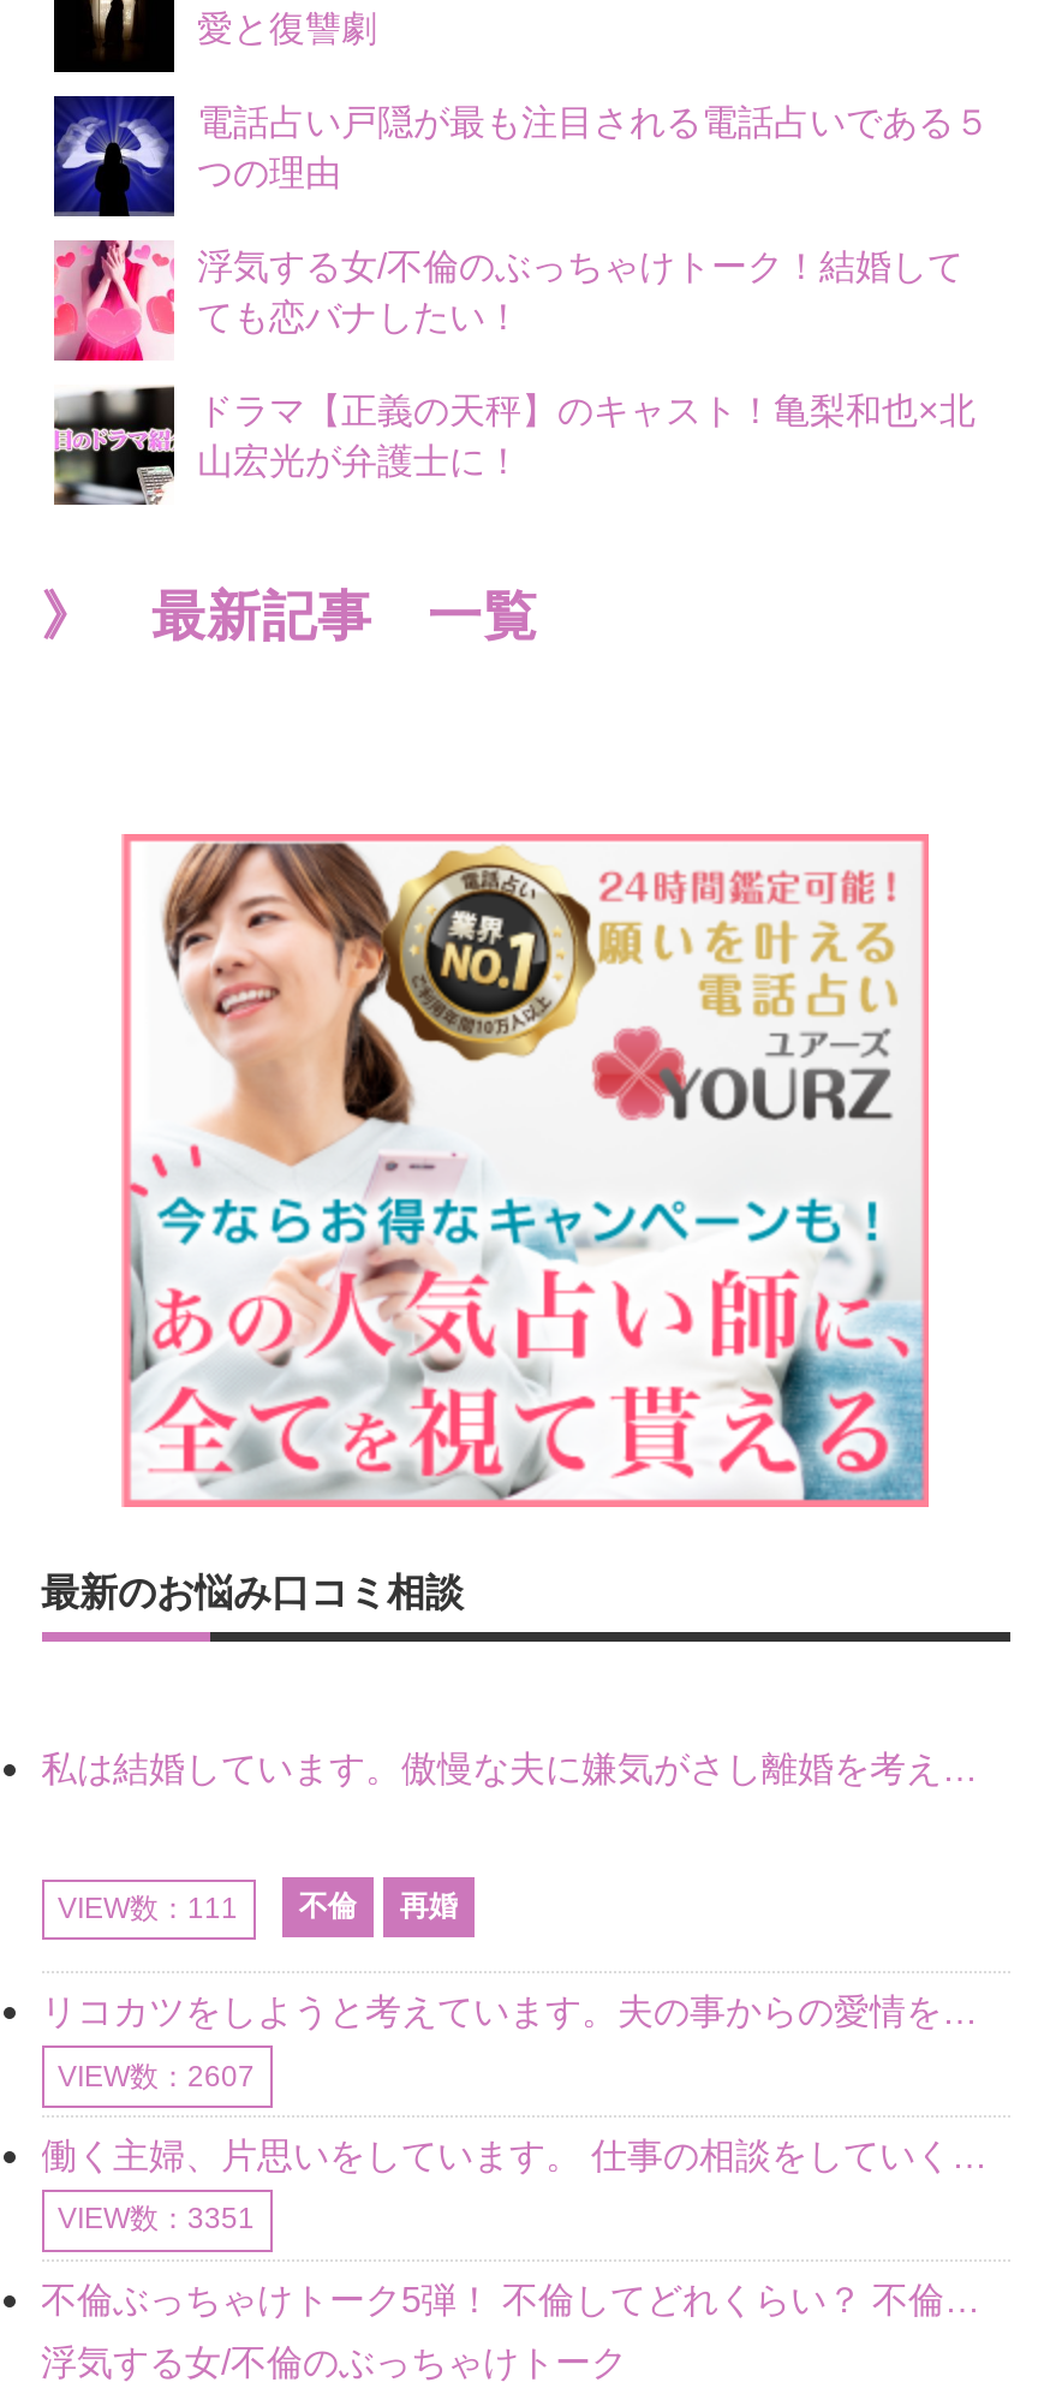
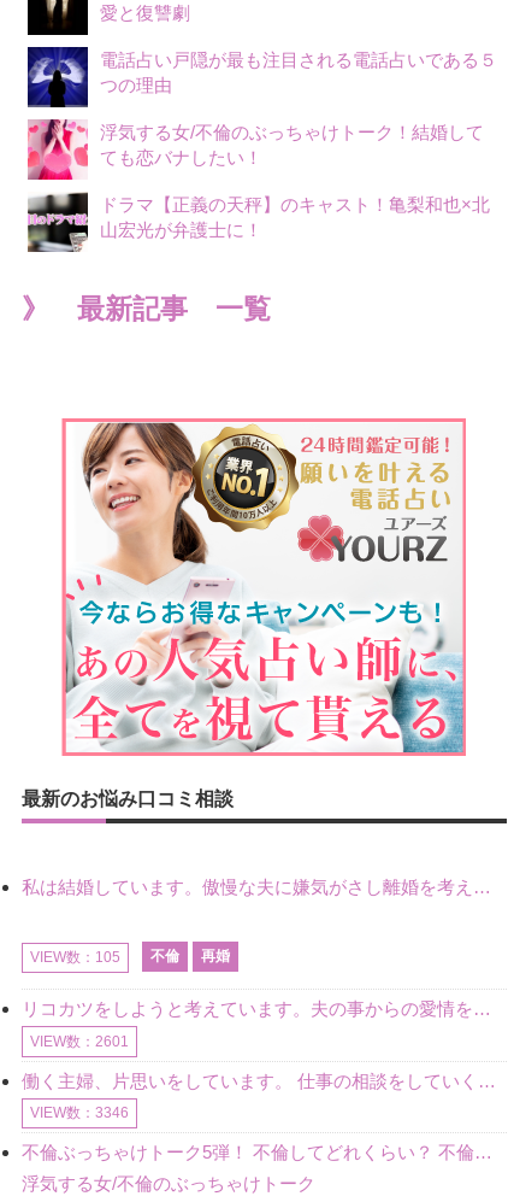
- VIEW数：111 不倫 再婚
+ VIEW数：105 不倫 再婚

- VIEW数：2607
+ VIEW数：2601

- VIEW数：3351
+ VIEW数：3346
